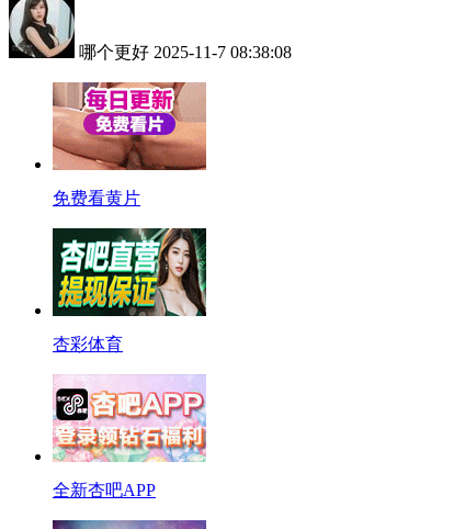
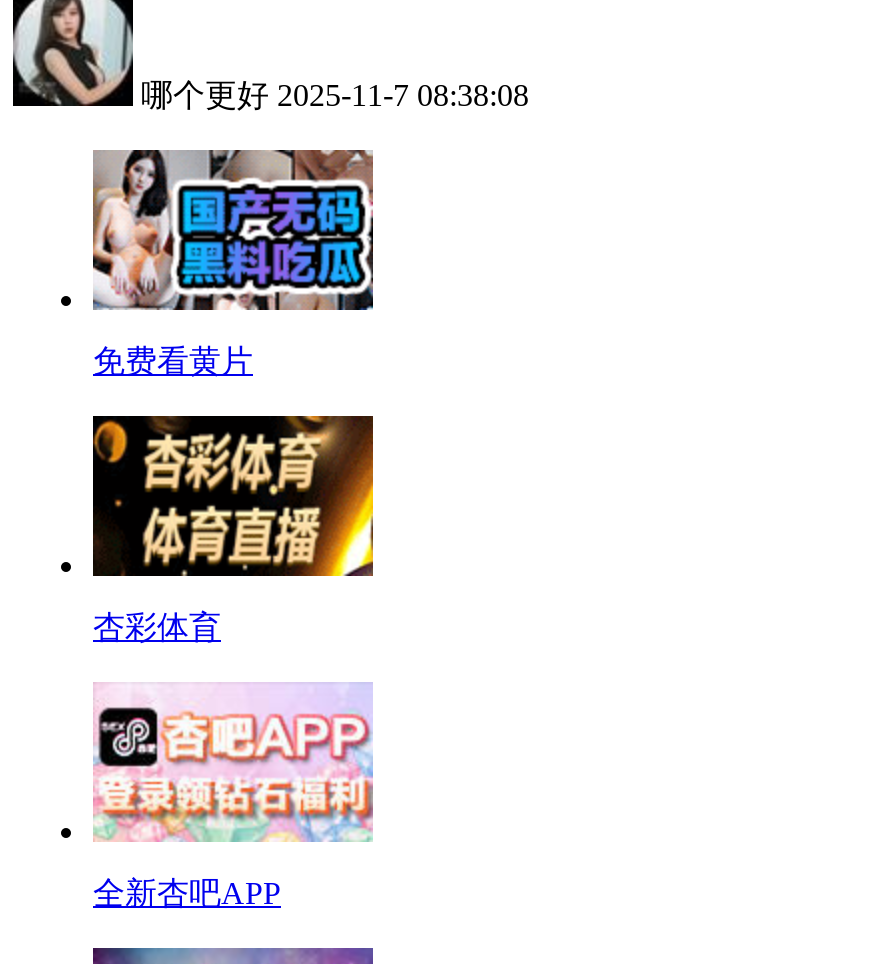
- [image]
+ [image]

- [image]
+ [image]
